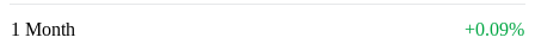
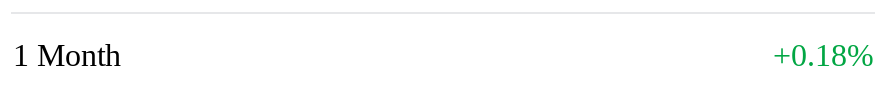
- +0.09%
+ +0.18%
